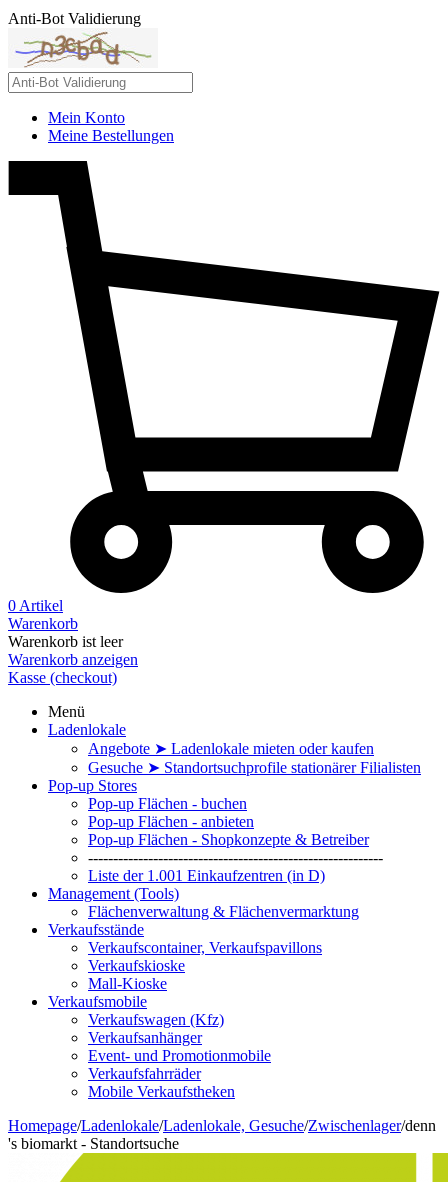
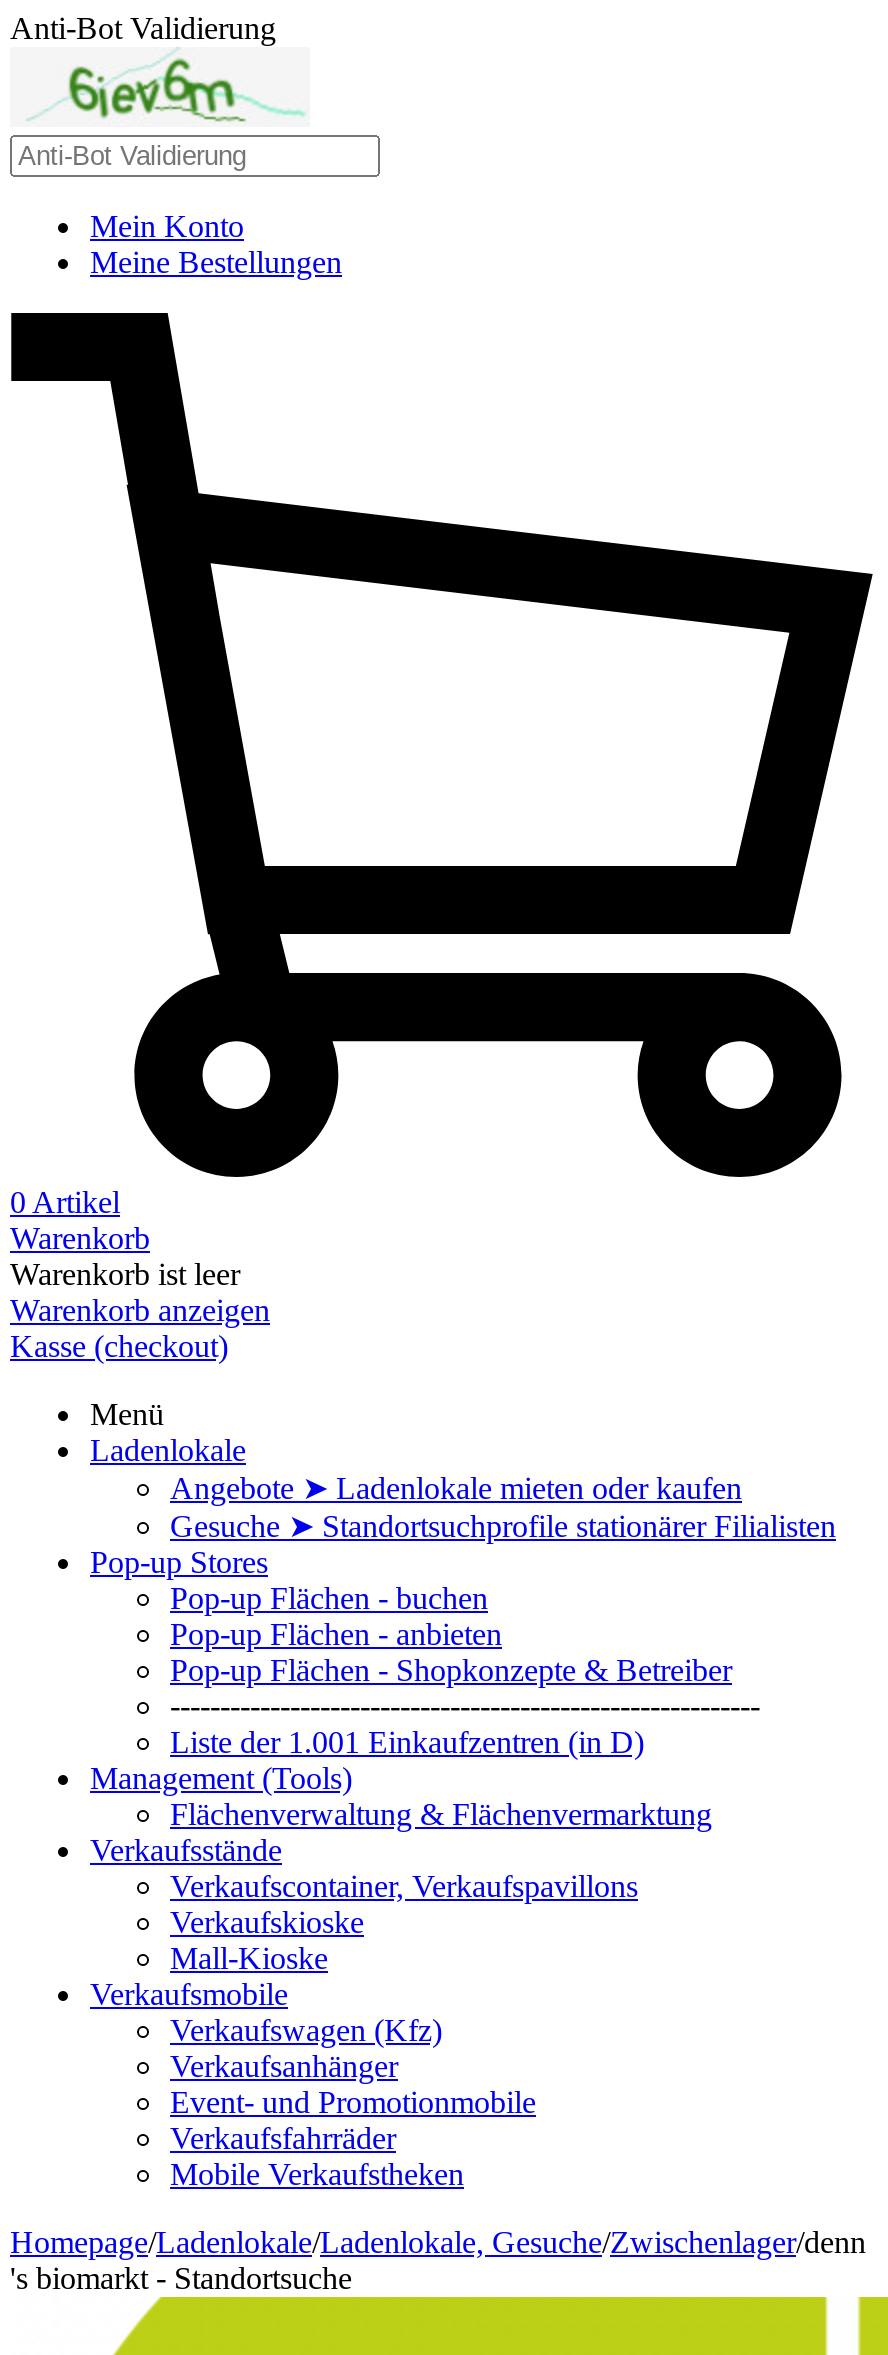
- [image]
+ [image]
